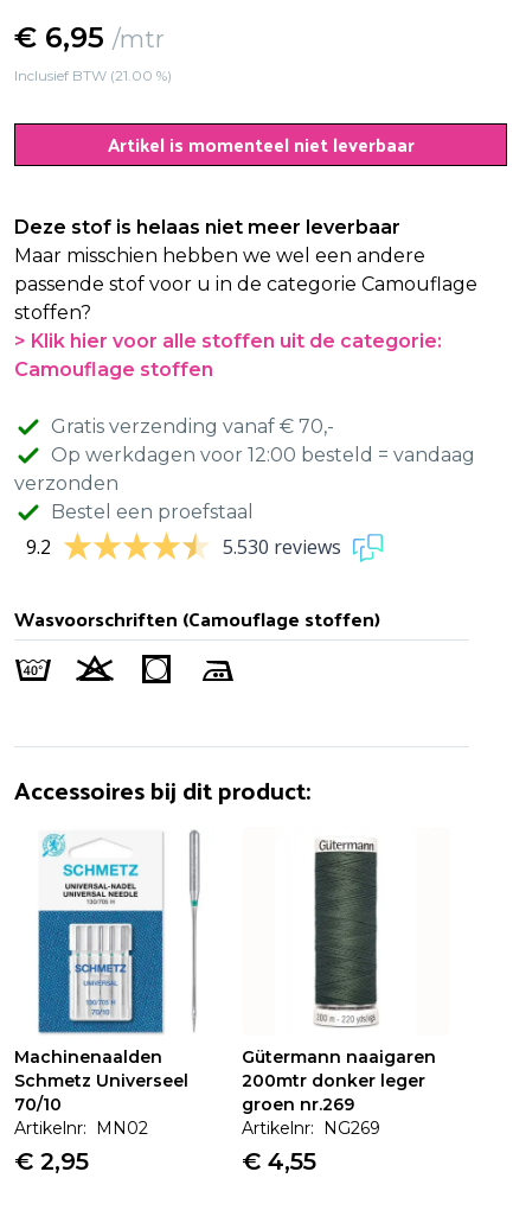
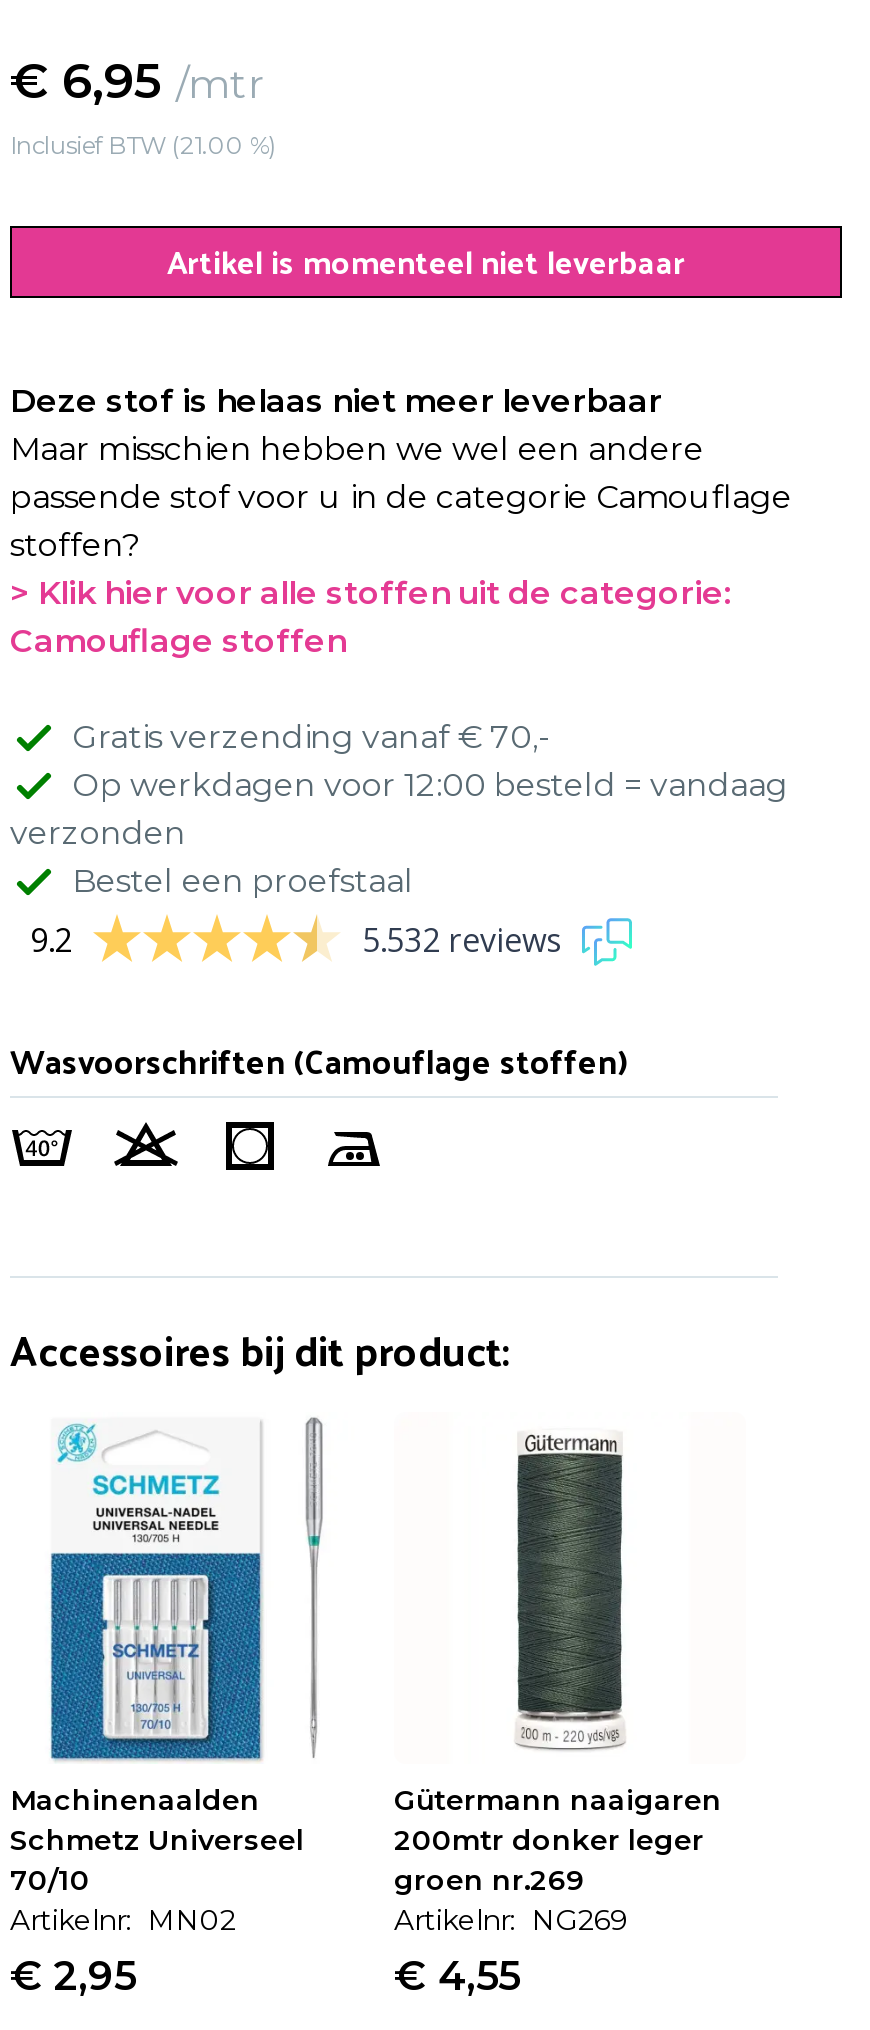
- 5.530 reviews
+ 5.532 reviews
